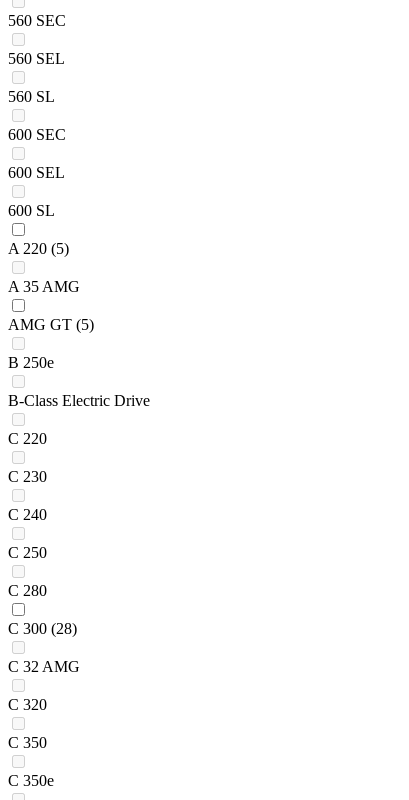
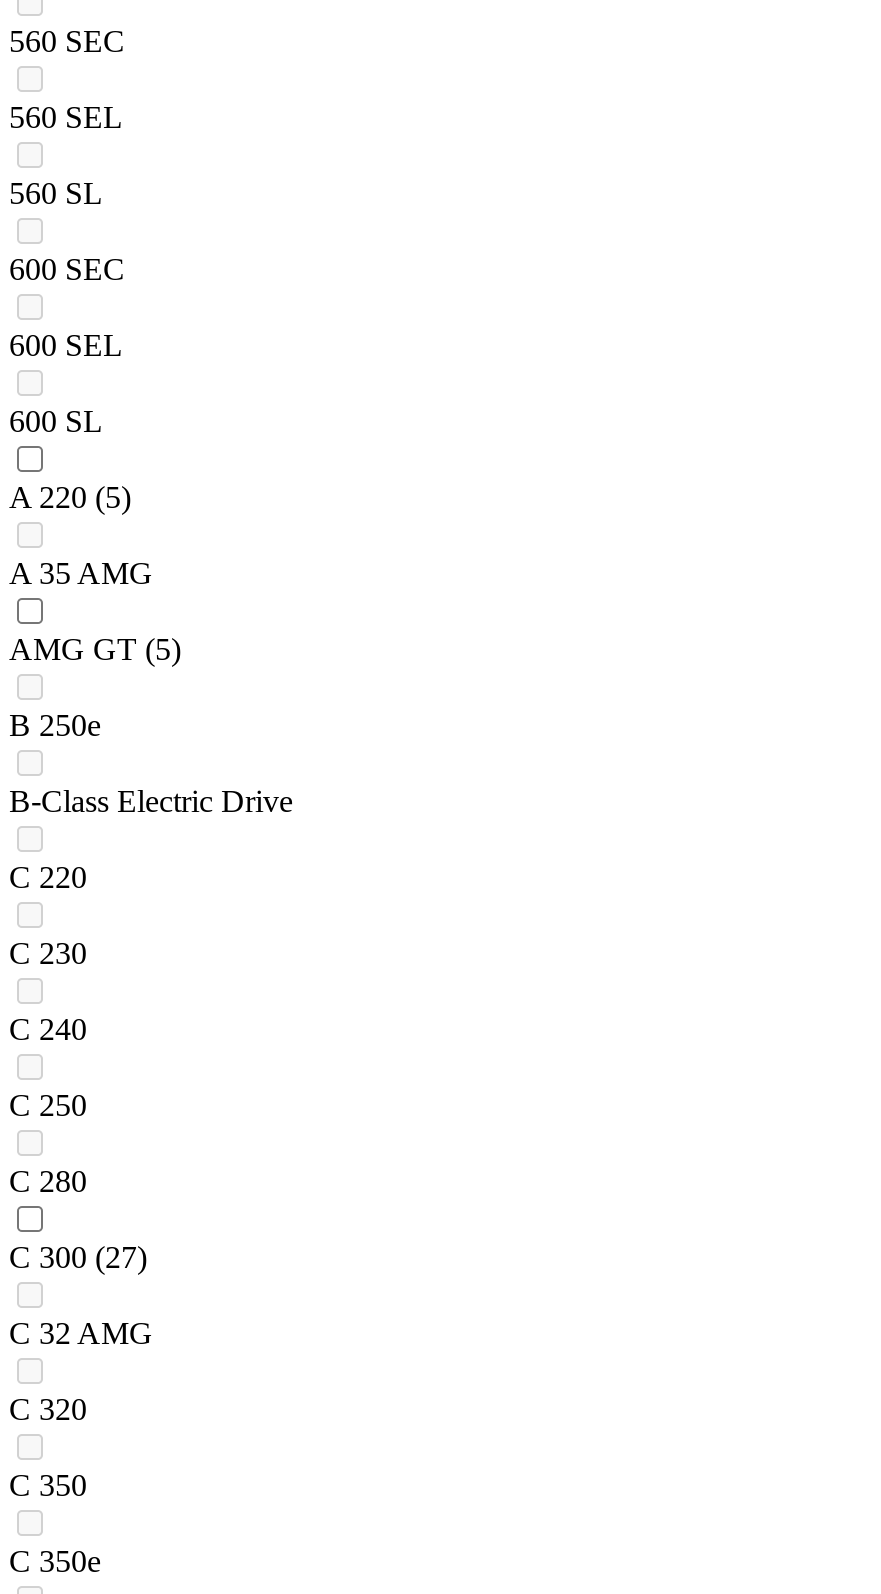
- C 300 (28)
+ C 300 (27)
